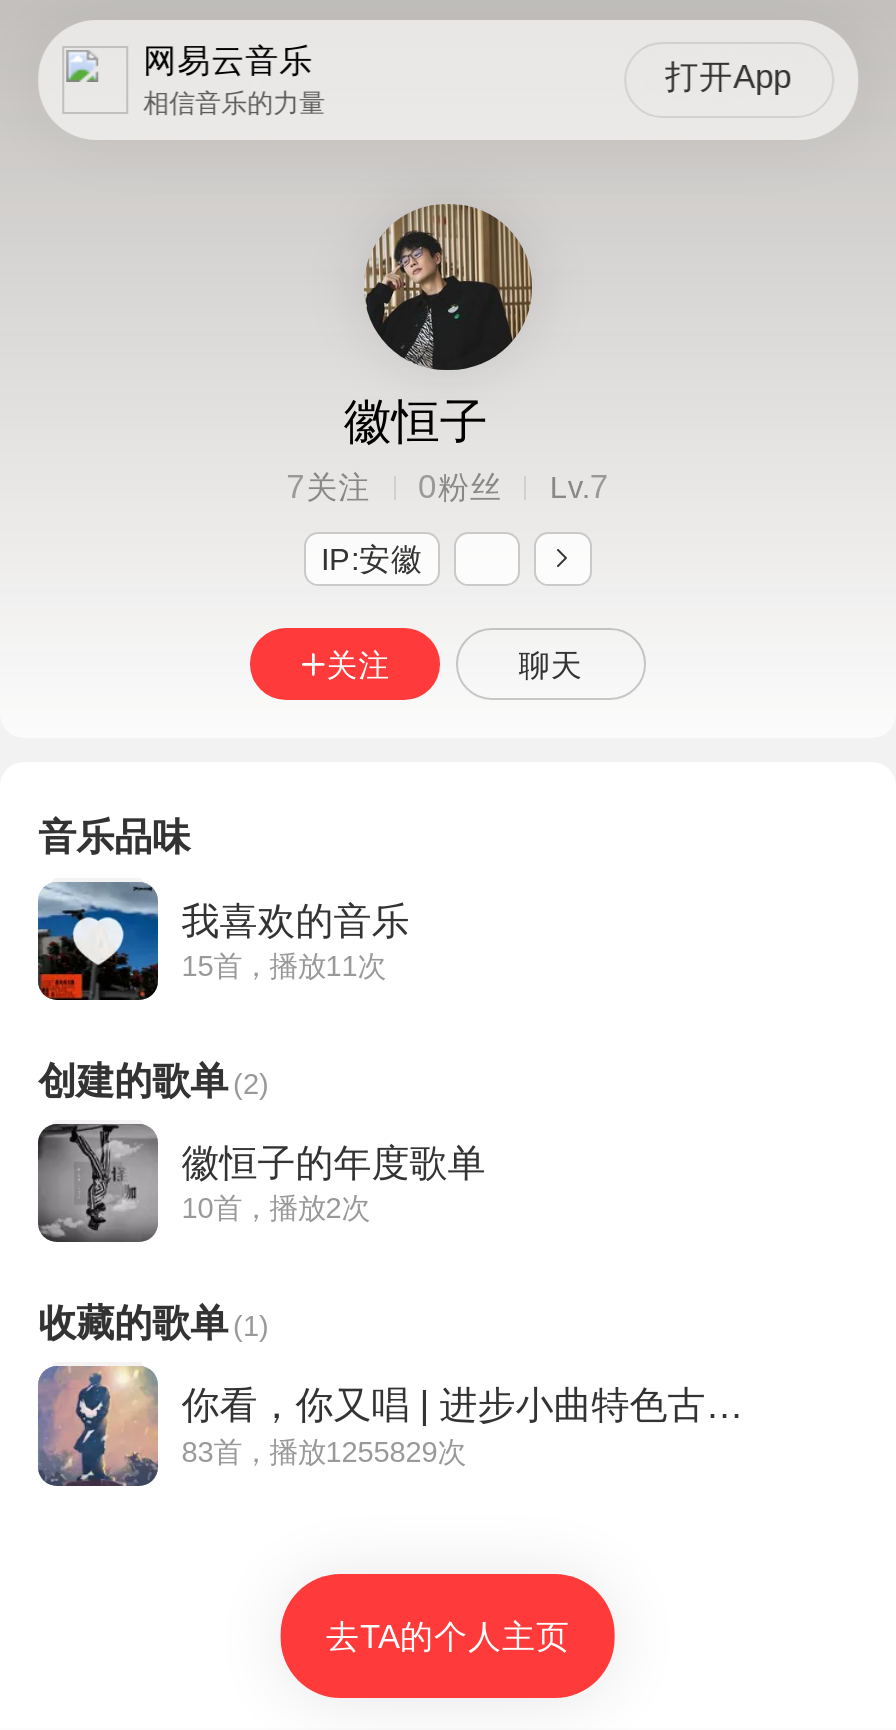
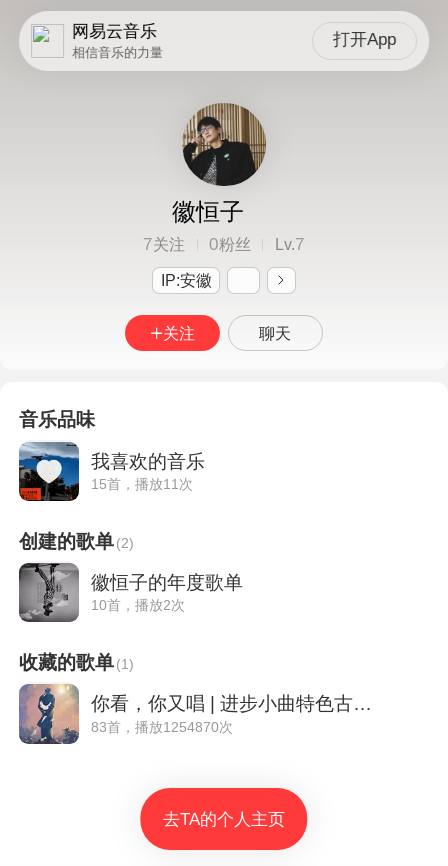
- 83首，播放1255829次
+ 83首，播放1254870次
